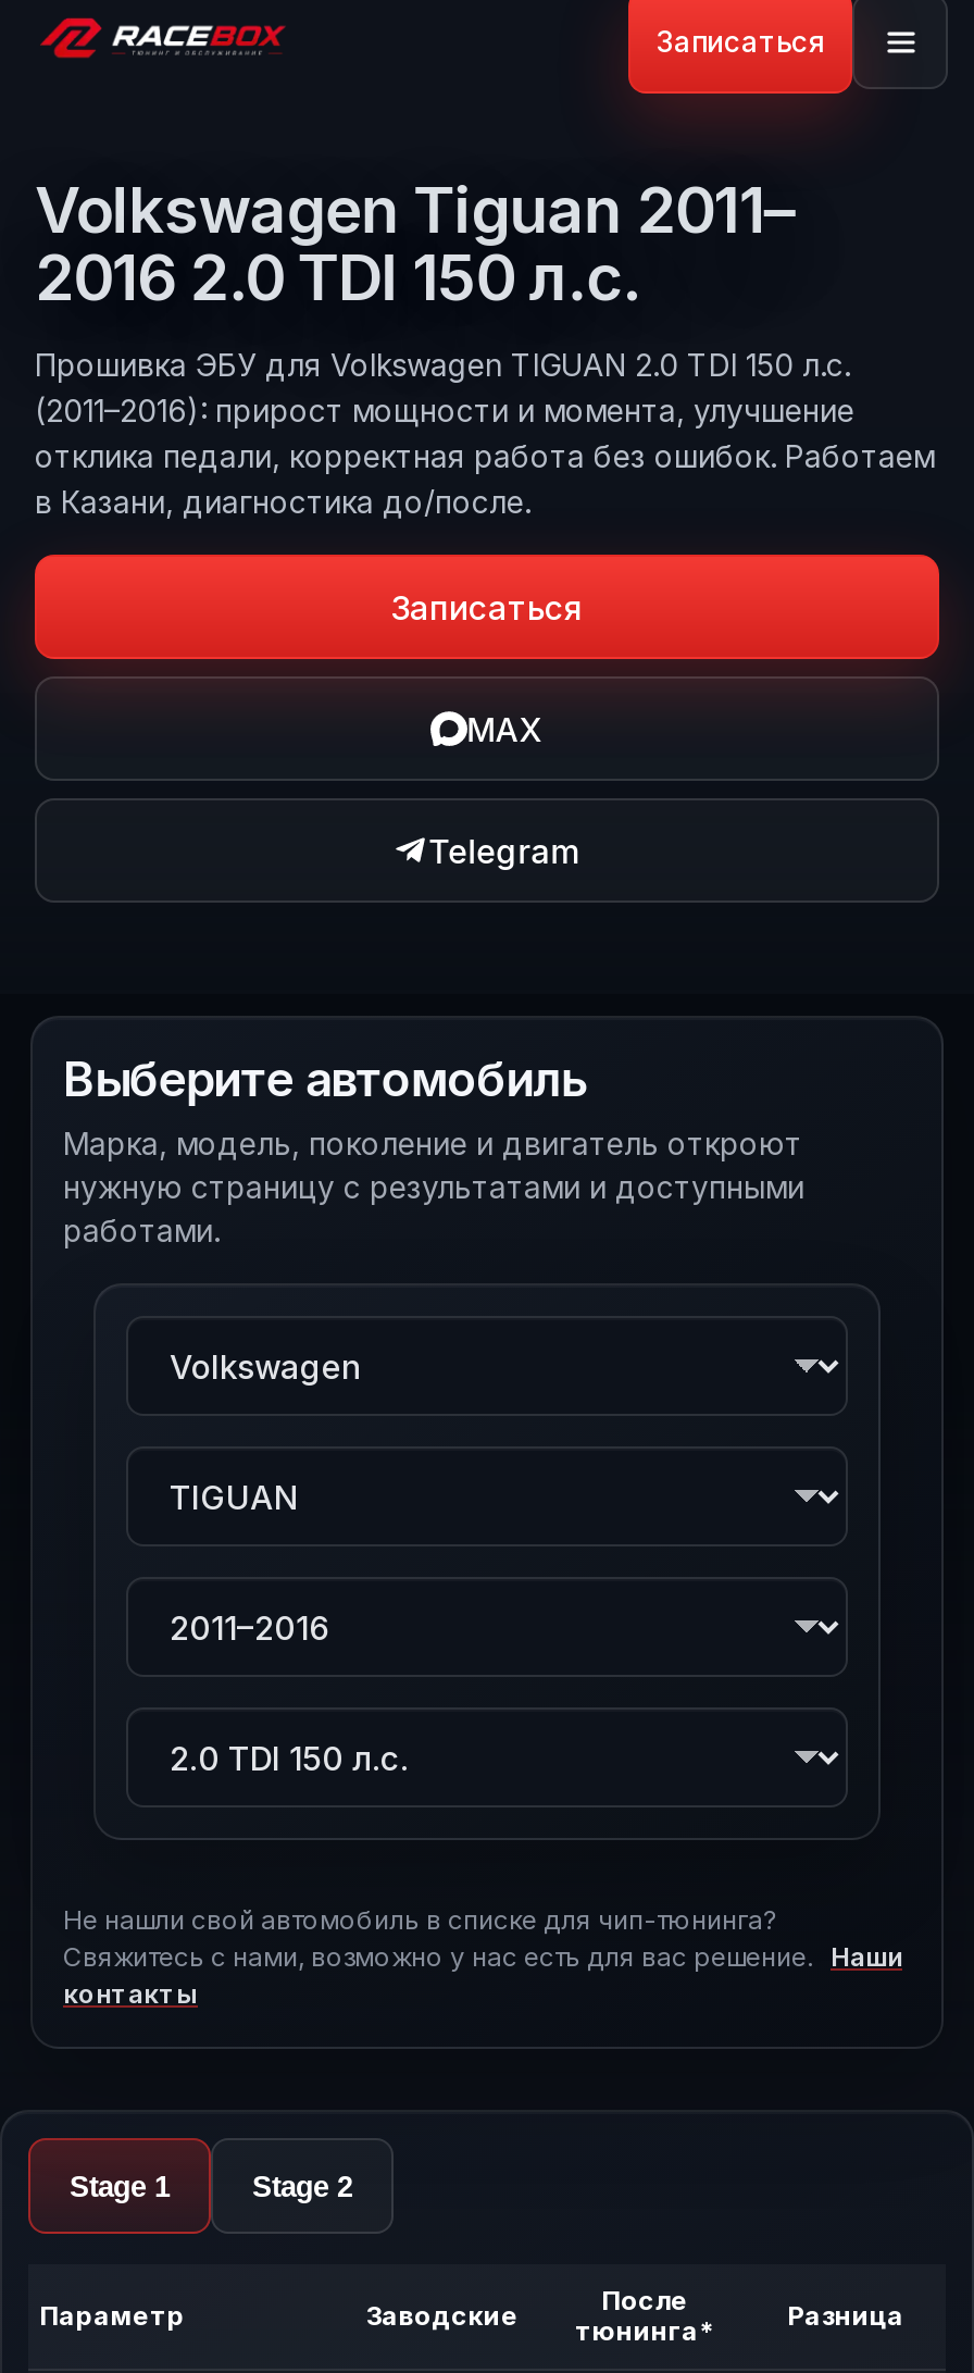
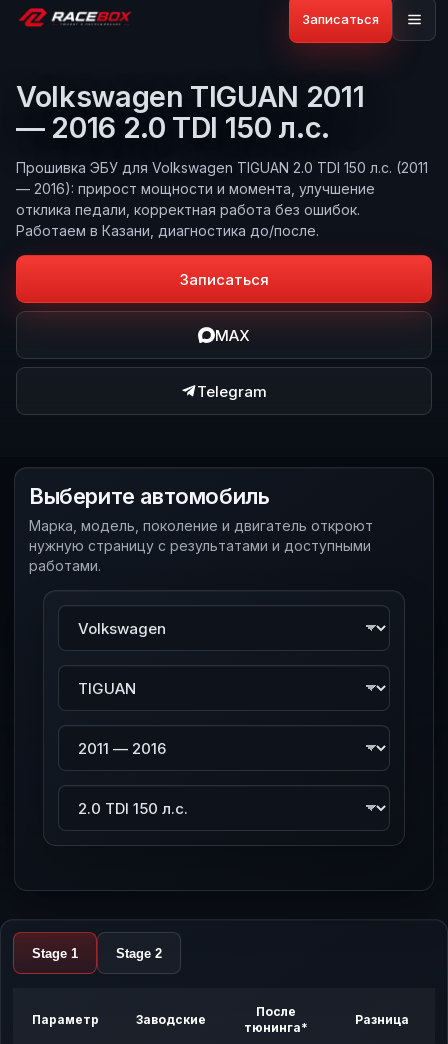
- Volkswagen Tiguan 2011–
- 2016 2.0 TDI 150 л.с.
- Прошивка ЭБУ для Volkswagen TIGUAN 2.0 TDI 150 л.с.
- (2011–2016): прирост мощности и момента, улучшение
- отклика педали, корректная работа без ошибок. Работаем
- в Казани, диагностика до/после.
+ Volkswagen TIGUAN 2011
+ — 2016 2.0 TDI 150 л.с.
+ Прошивка ЭБУ для Volkswagen TIGUAN 2.0 TDI 150 л.с. (2011
+ — 2016): прирост мощности и момента, улучшение
+ отклика педали, корректная работа без ошибок.
+ Работаем в Казани, диагностика до/после.

- Не нашли свой автомобиль в списке для чип-тюнинга?
- Свяжитесь с нами, возможно у нас есть для вас решение. Наши
- контакты
